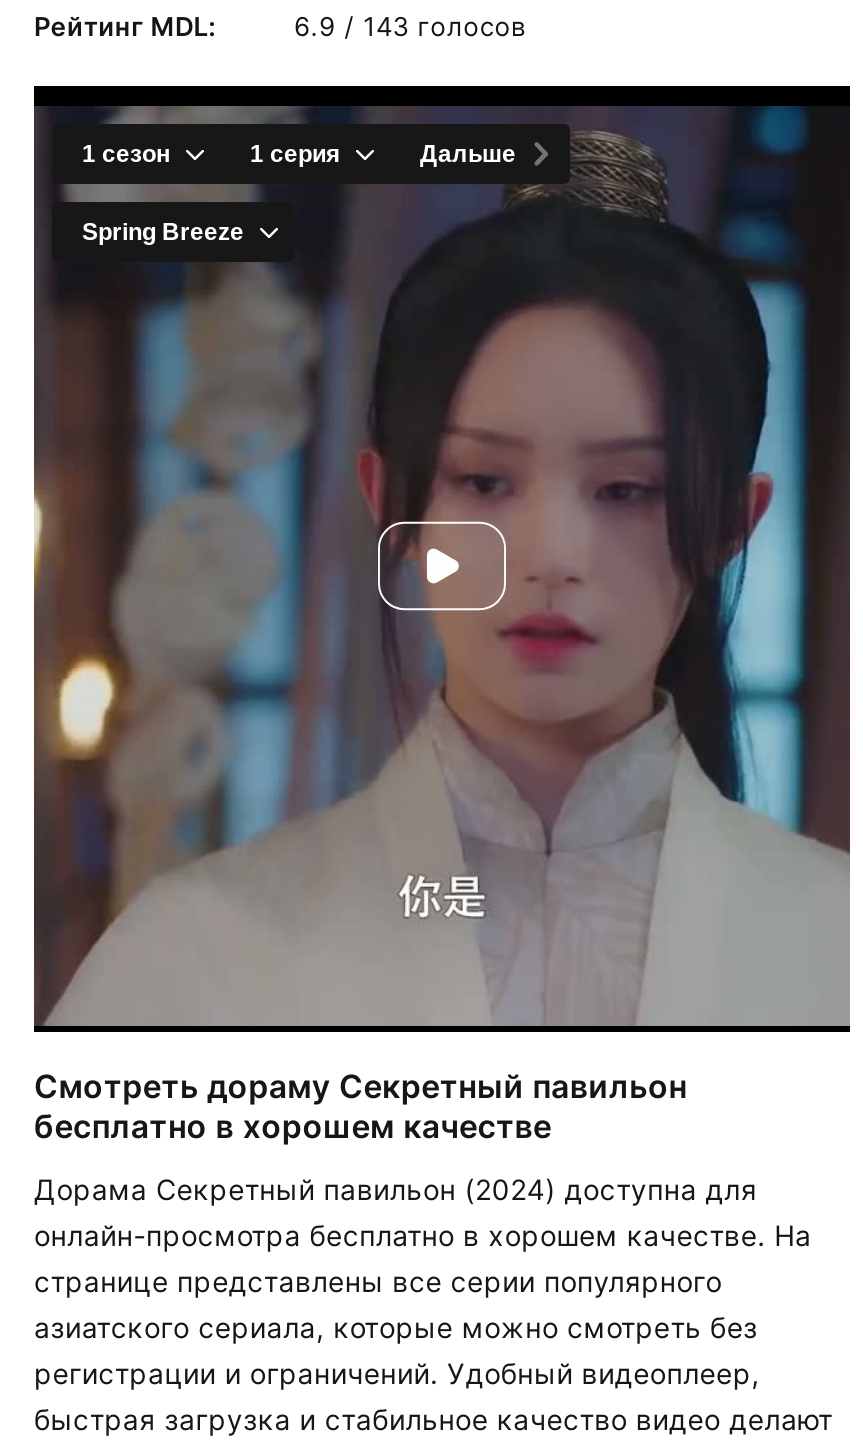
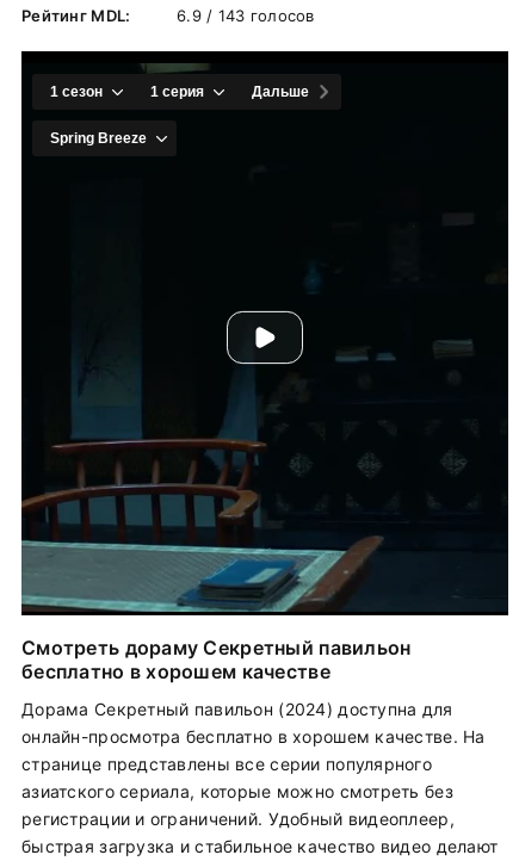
- [image]
+ [image]
